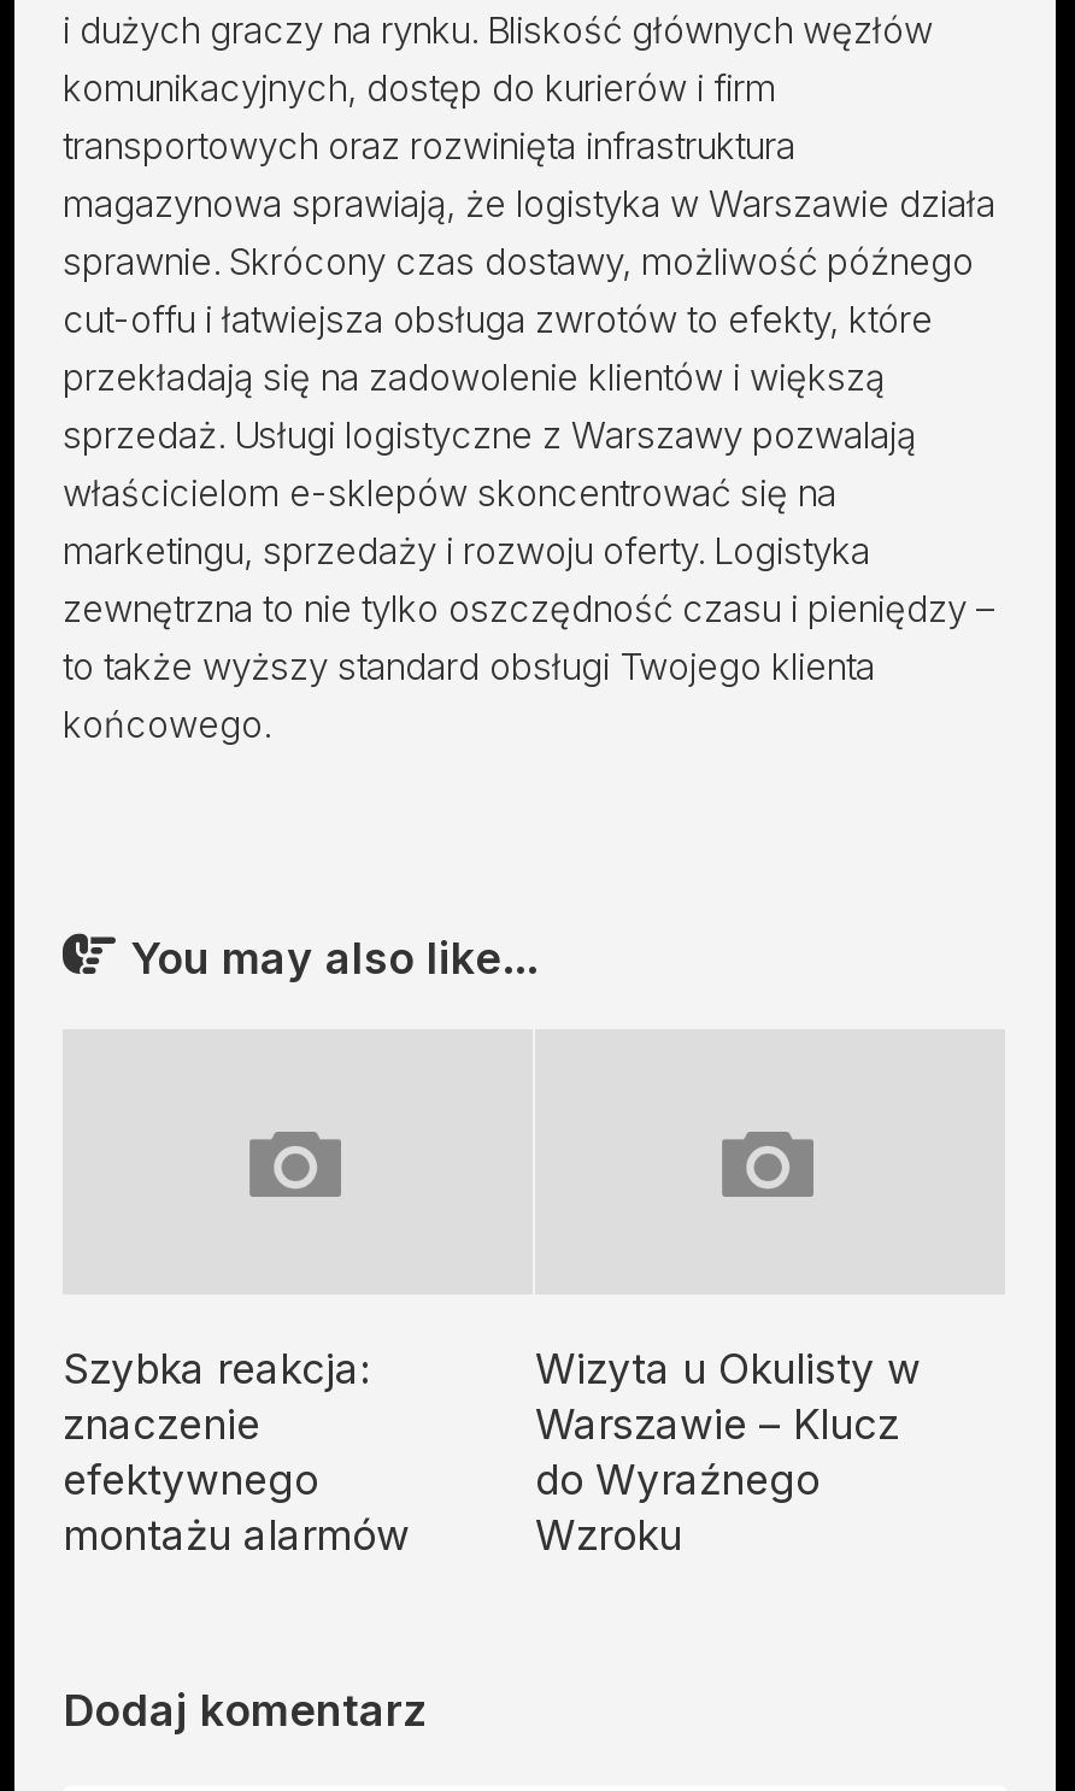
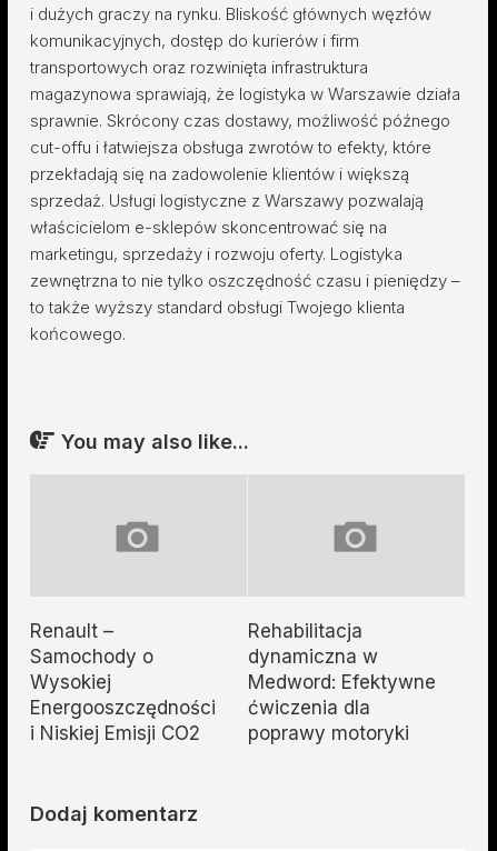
- Szybka reakcja:
- znaczenie
- efektywnego
- montażu alarmów
+ Renault –
+ Samochody o
+ Wysokiej
+ Energooszczędności
+ i Niskiej Emisji CO2

- Wizyta u Okulisty w
- Warszawie – Klucz
- do Wyraźnego
- Wzroku
+ Rehabilitacja
+ dynamiczna w
+ Medword: Efektywne
+ ćwiczenia dla
+ poprawy motoryki
